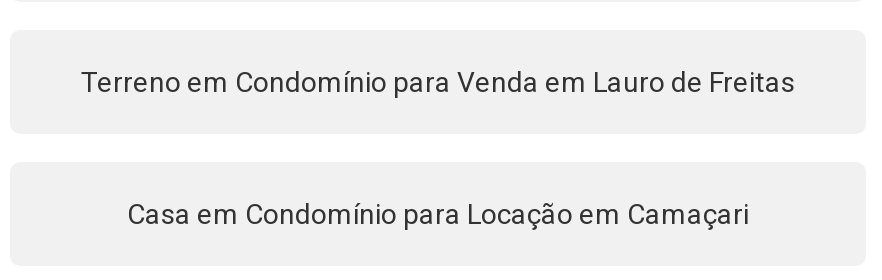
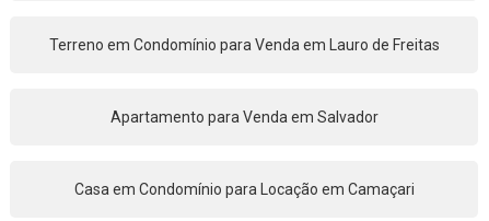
+ Apartamento para Venda em Salvador
